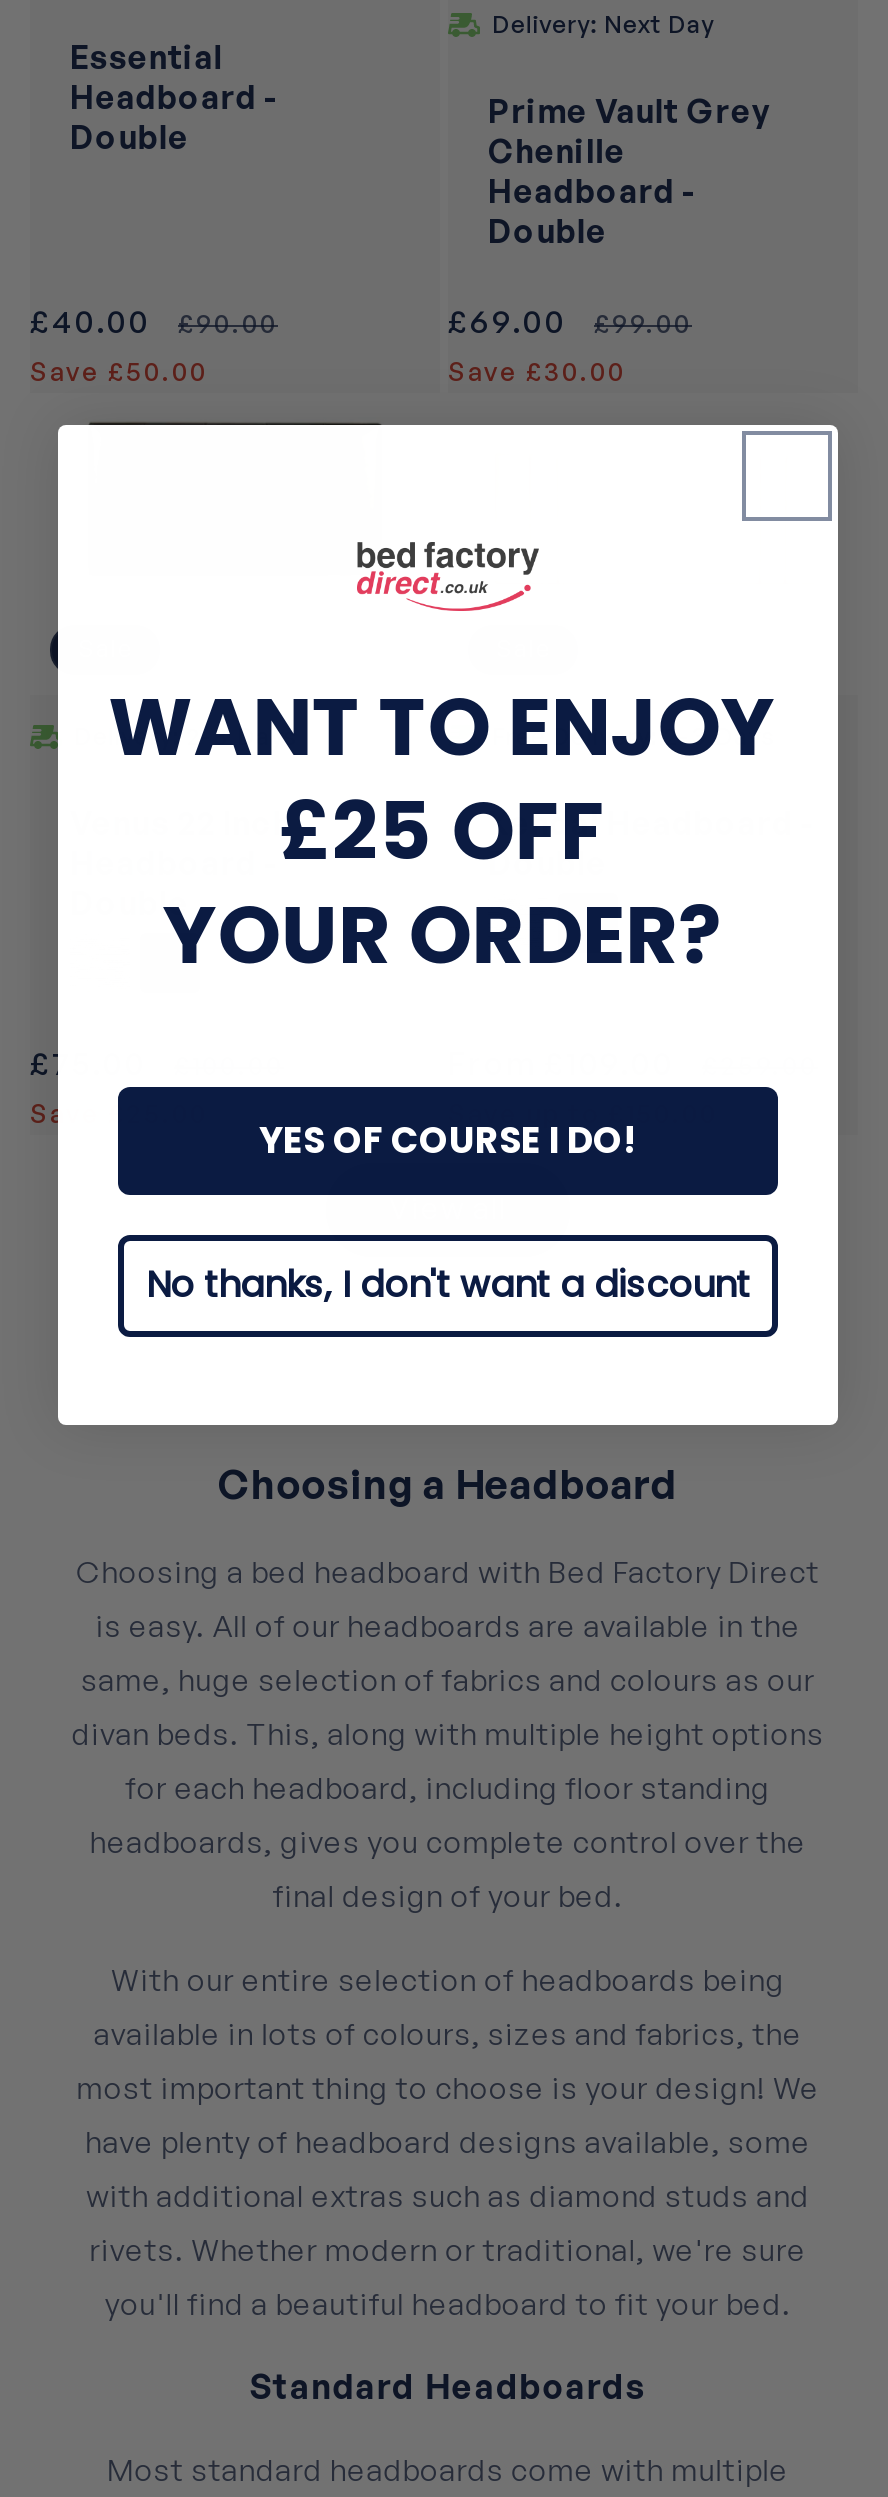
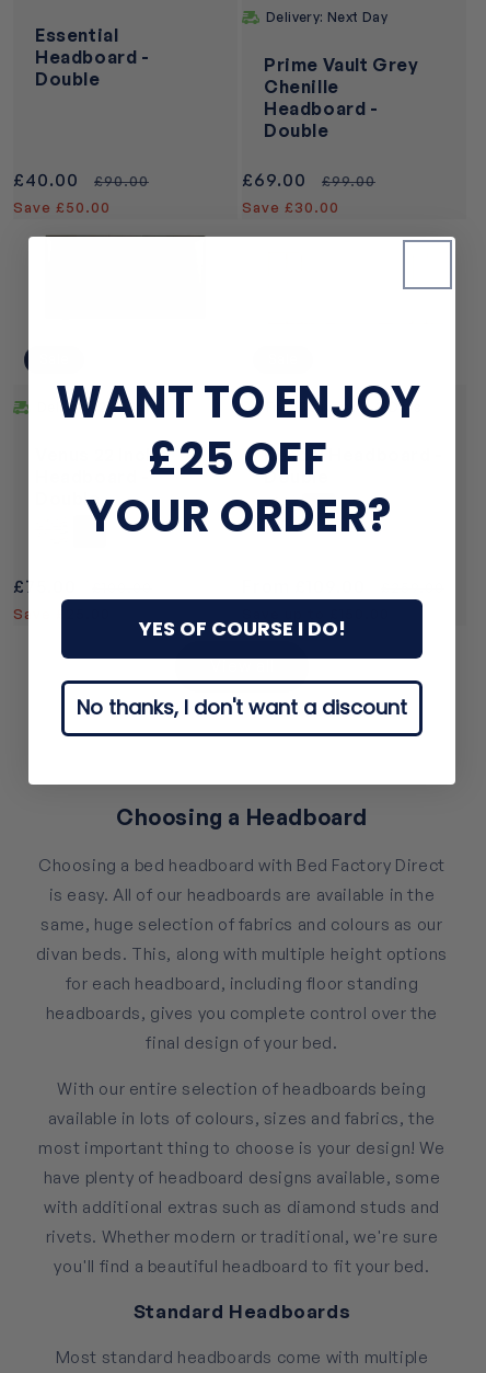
- [image]
